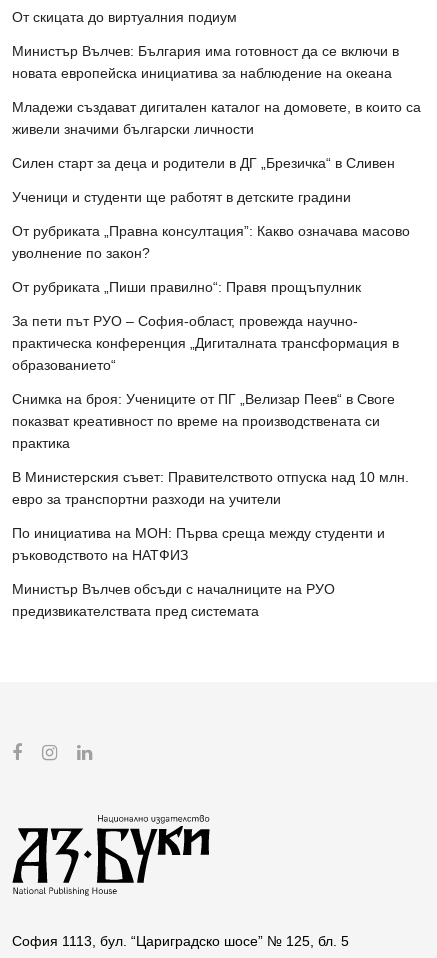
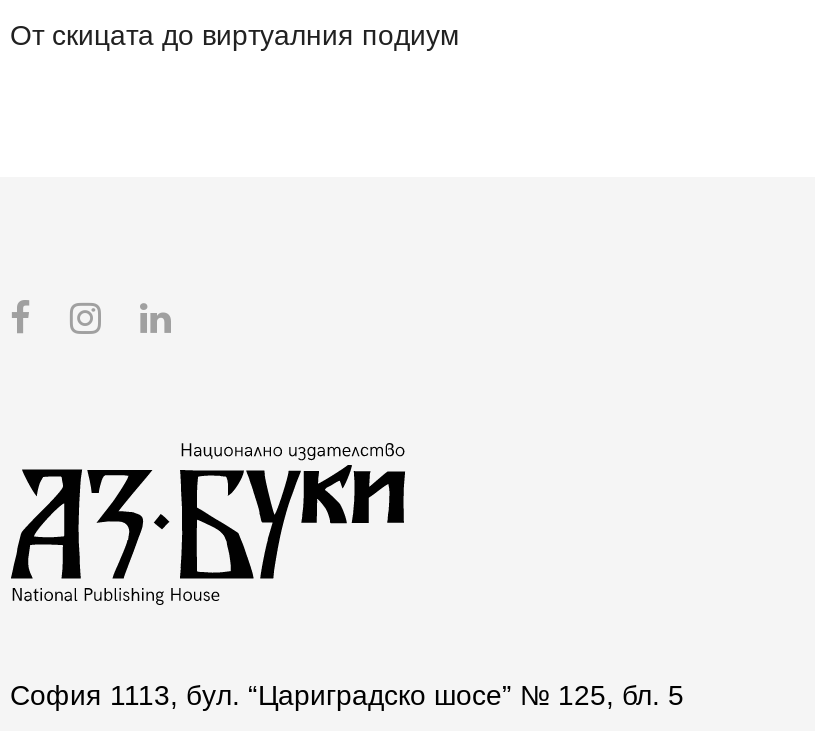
- Министър Вълчев: България има готовност да се включи в
- новата европейска инициатива за наблюдение на океана
- Младежи създават дигитален каталог на домовете, в които са
- живели значими български личности
- Силен старт за деца и родители в ДГ „Брезичка“ в Сливен
- Ученици и студенти ще работят в детските градини
- От рубриката „Правна консултация”: Какво означава масово
- уволнение по закон?
- От рубриката „Пиши правилно“: Правя прощъпулник
- За пети път РУО – София-област, провежда научно-
- практическа конференция „Дигиталната трансформация в
- образованието“
- Снимка на броя: Учениците от ПГ „Велизар Пеев“ в Своге
- показват креативност по време на производствената си
- практика
- В Министерския съвет: Правителството отпуска над 10 млн.
- евро за транспортни разходи на учители
- По инициатива на МОН: Първа среща между студенти и
- ръководството на НАТФИЗ
- Министър Вълчев обсъди с началниците на РУО
- предизвикателствата пред системата
